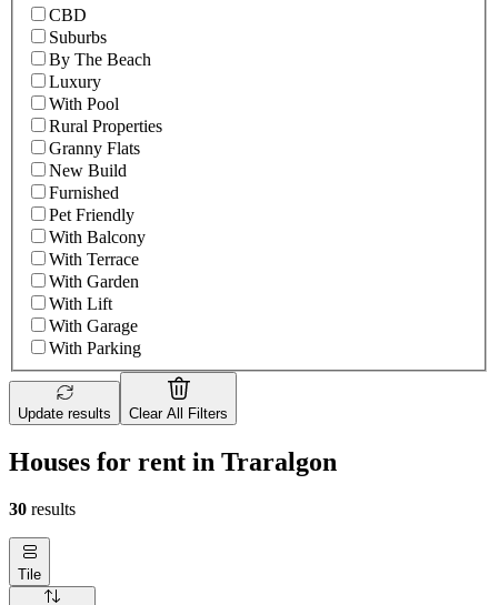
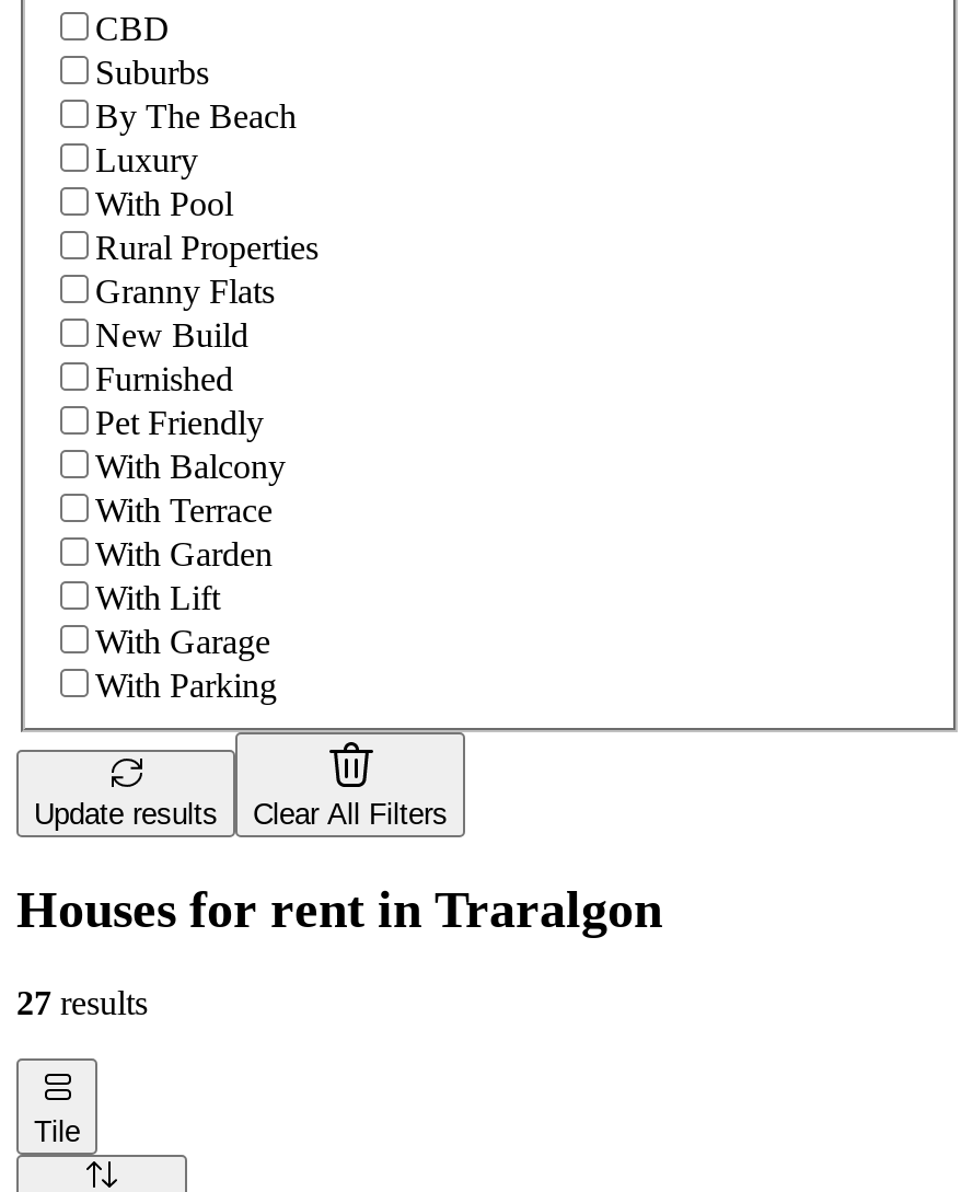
- 30 results
+ 27 results
